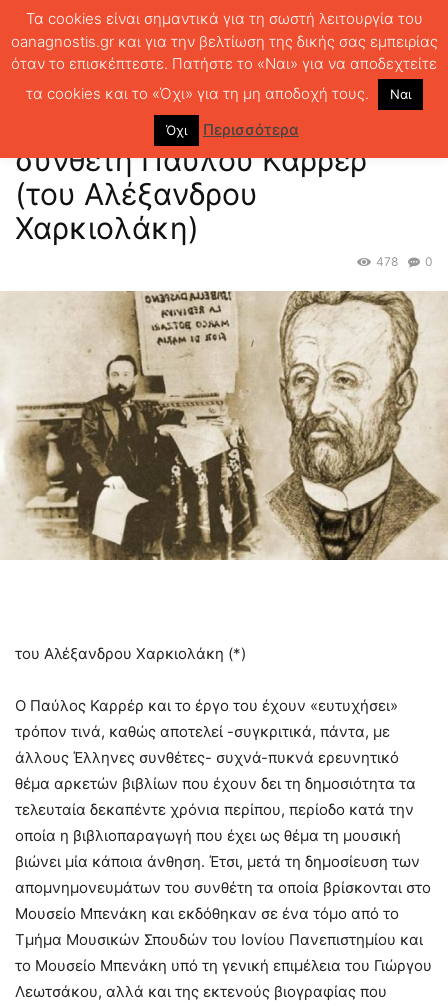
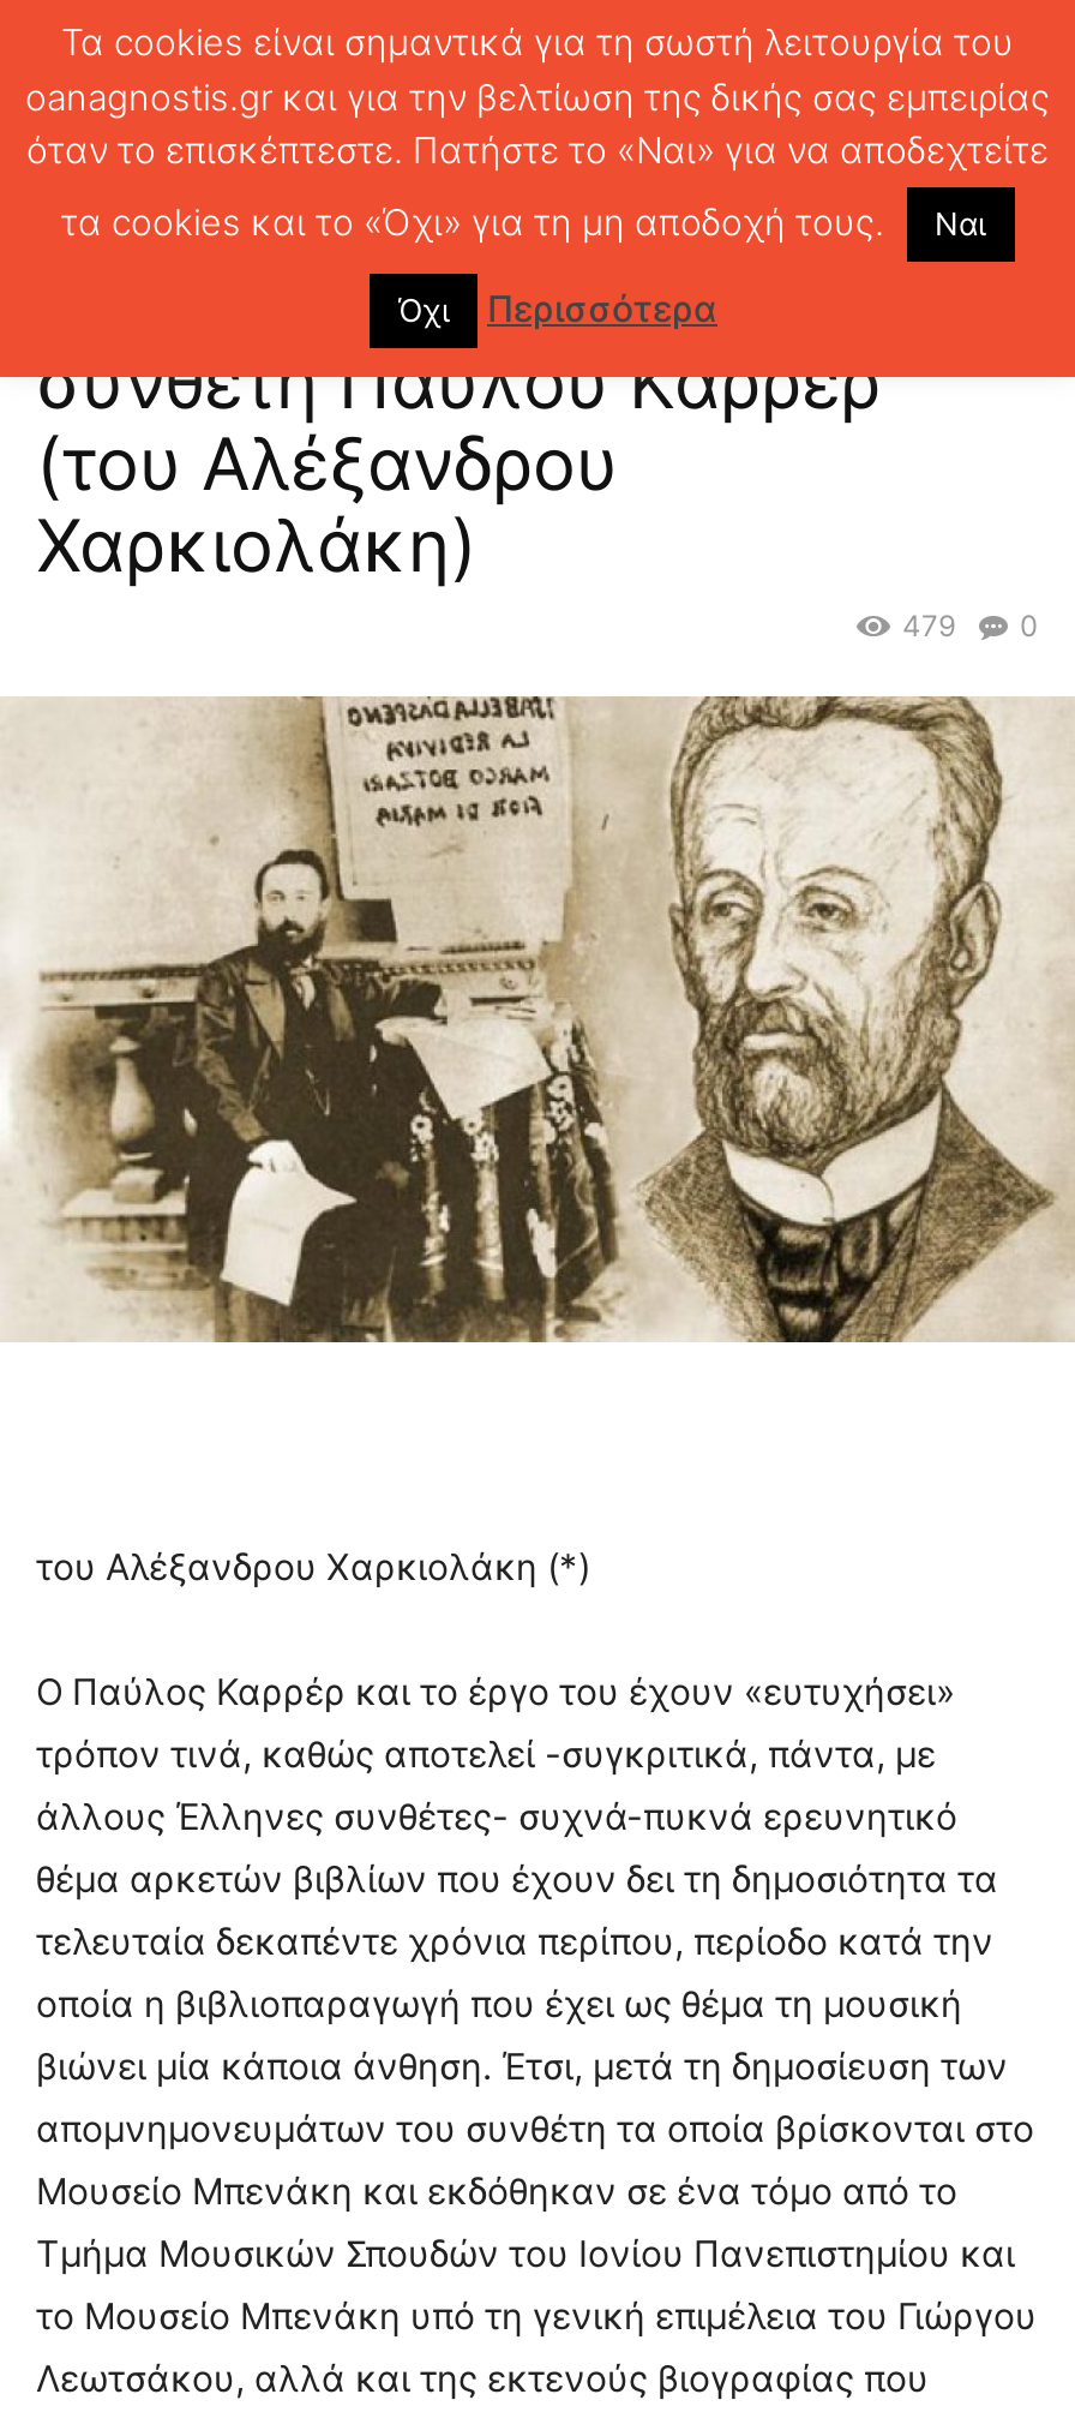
- 478 0
+ 479 0
